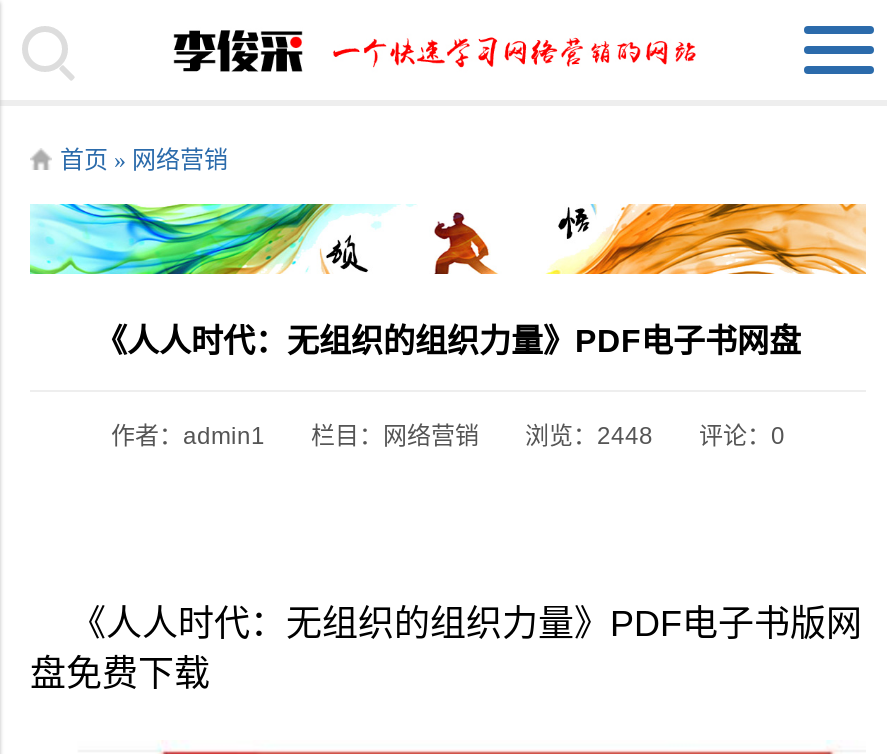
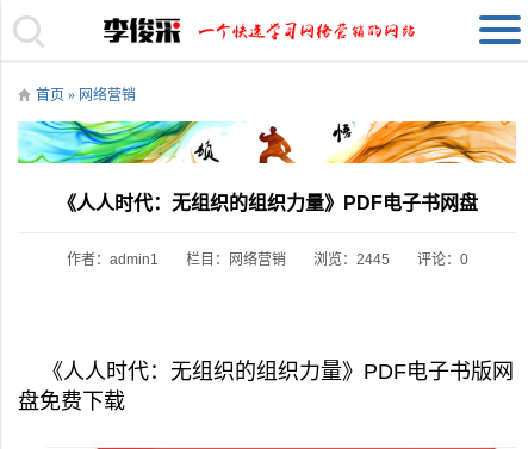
- 作者：admin1 栏目：网络营销 浏览：2448 评论：0
+ 作者：admin1 栏目：网络营销 浏览：2445 评论：0
